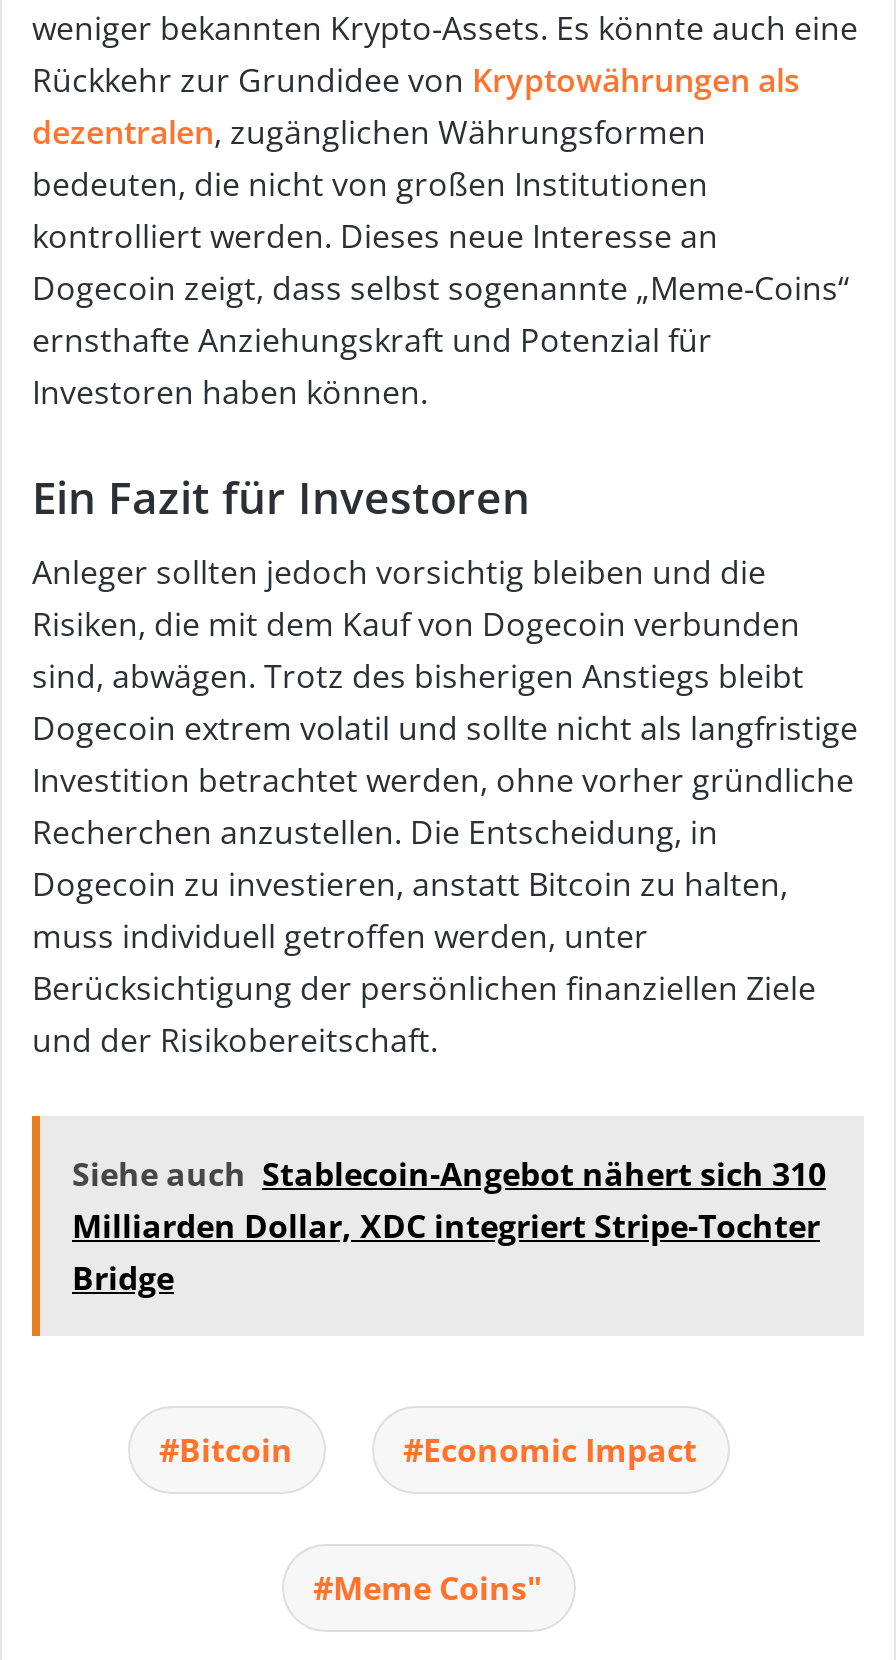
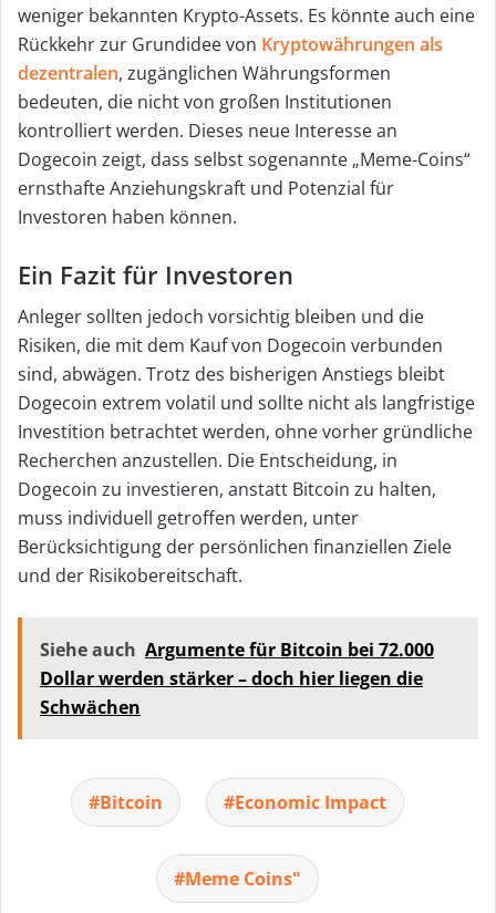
- Siehe auch Stablecoin-Angebot nähert sich 310
- Milliarden Dollar, XDC integriert Stripe-Tochter
- Bridge
+ Siehe auch Argumente für Bitcoin bei 72.000
+ Dollar werden stärker – doch hier liegen die
+ Schwächen
